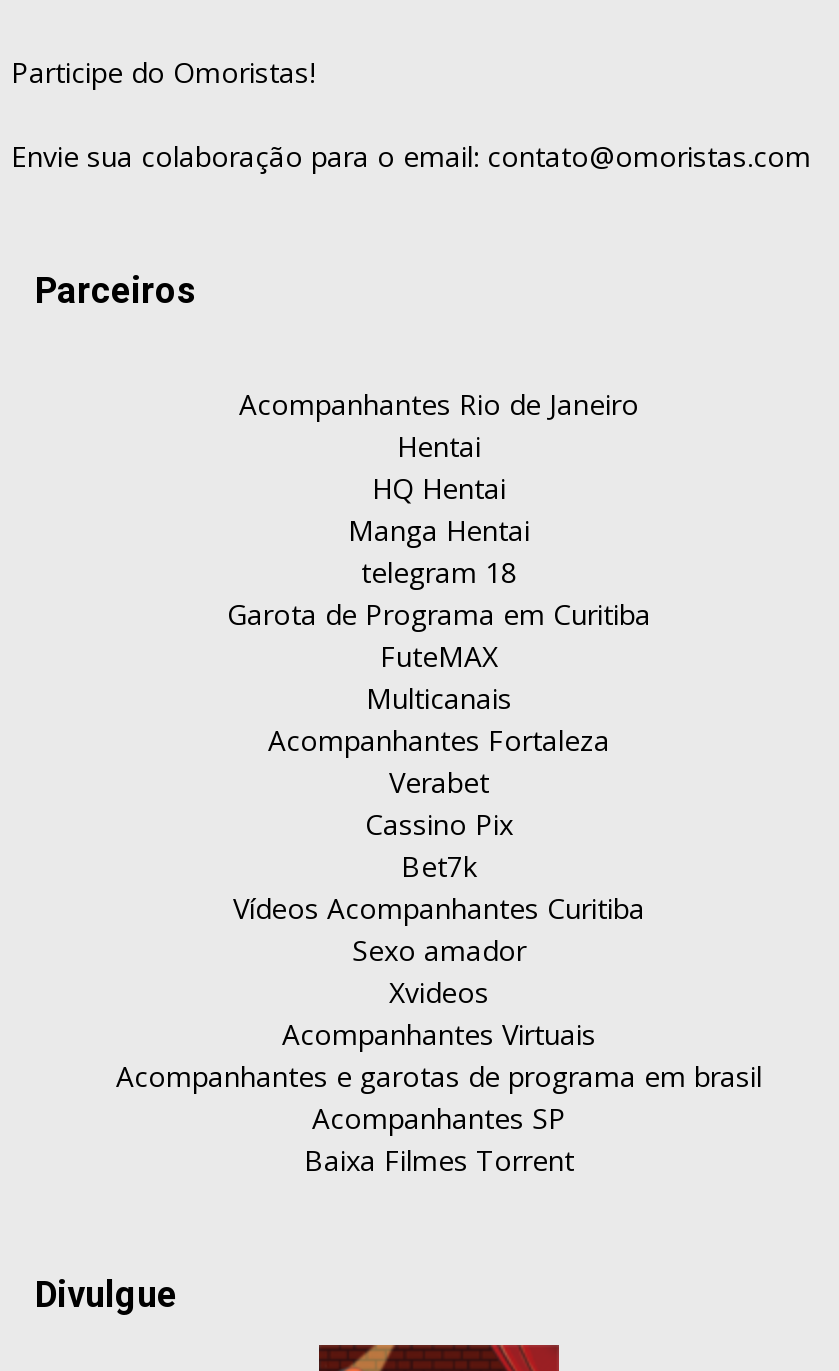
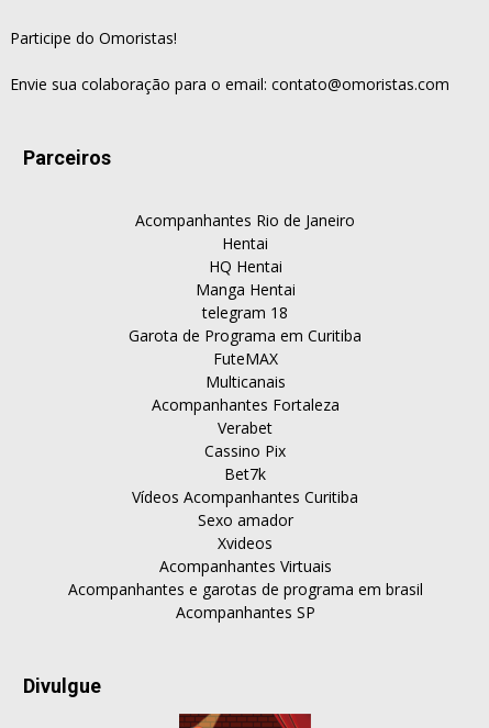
- Baixa Filmes Torrent
